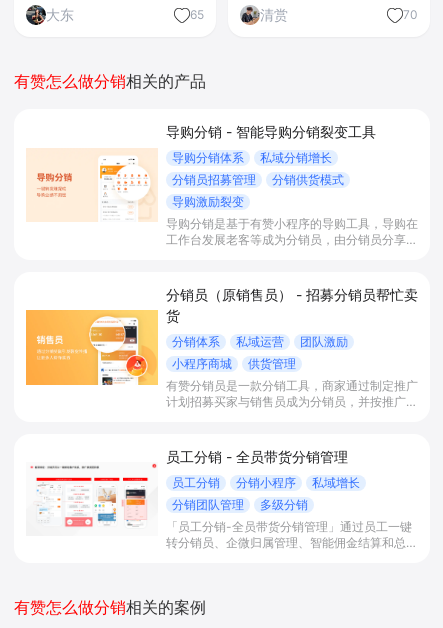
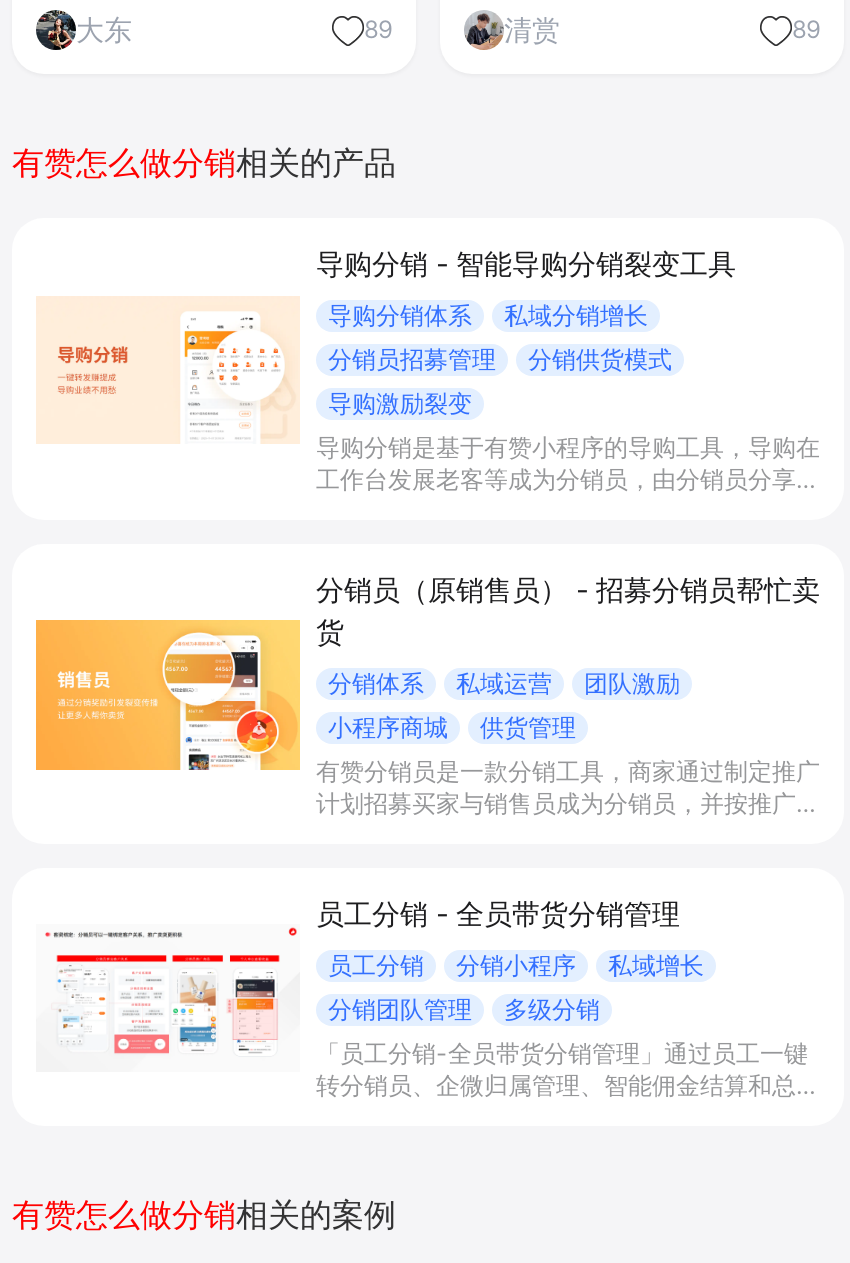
- 65
+ 89

- 70
+ 89
